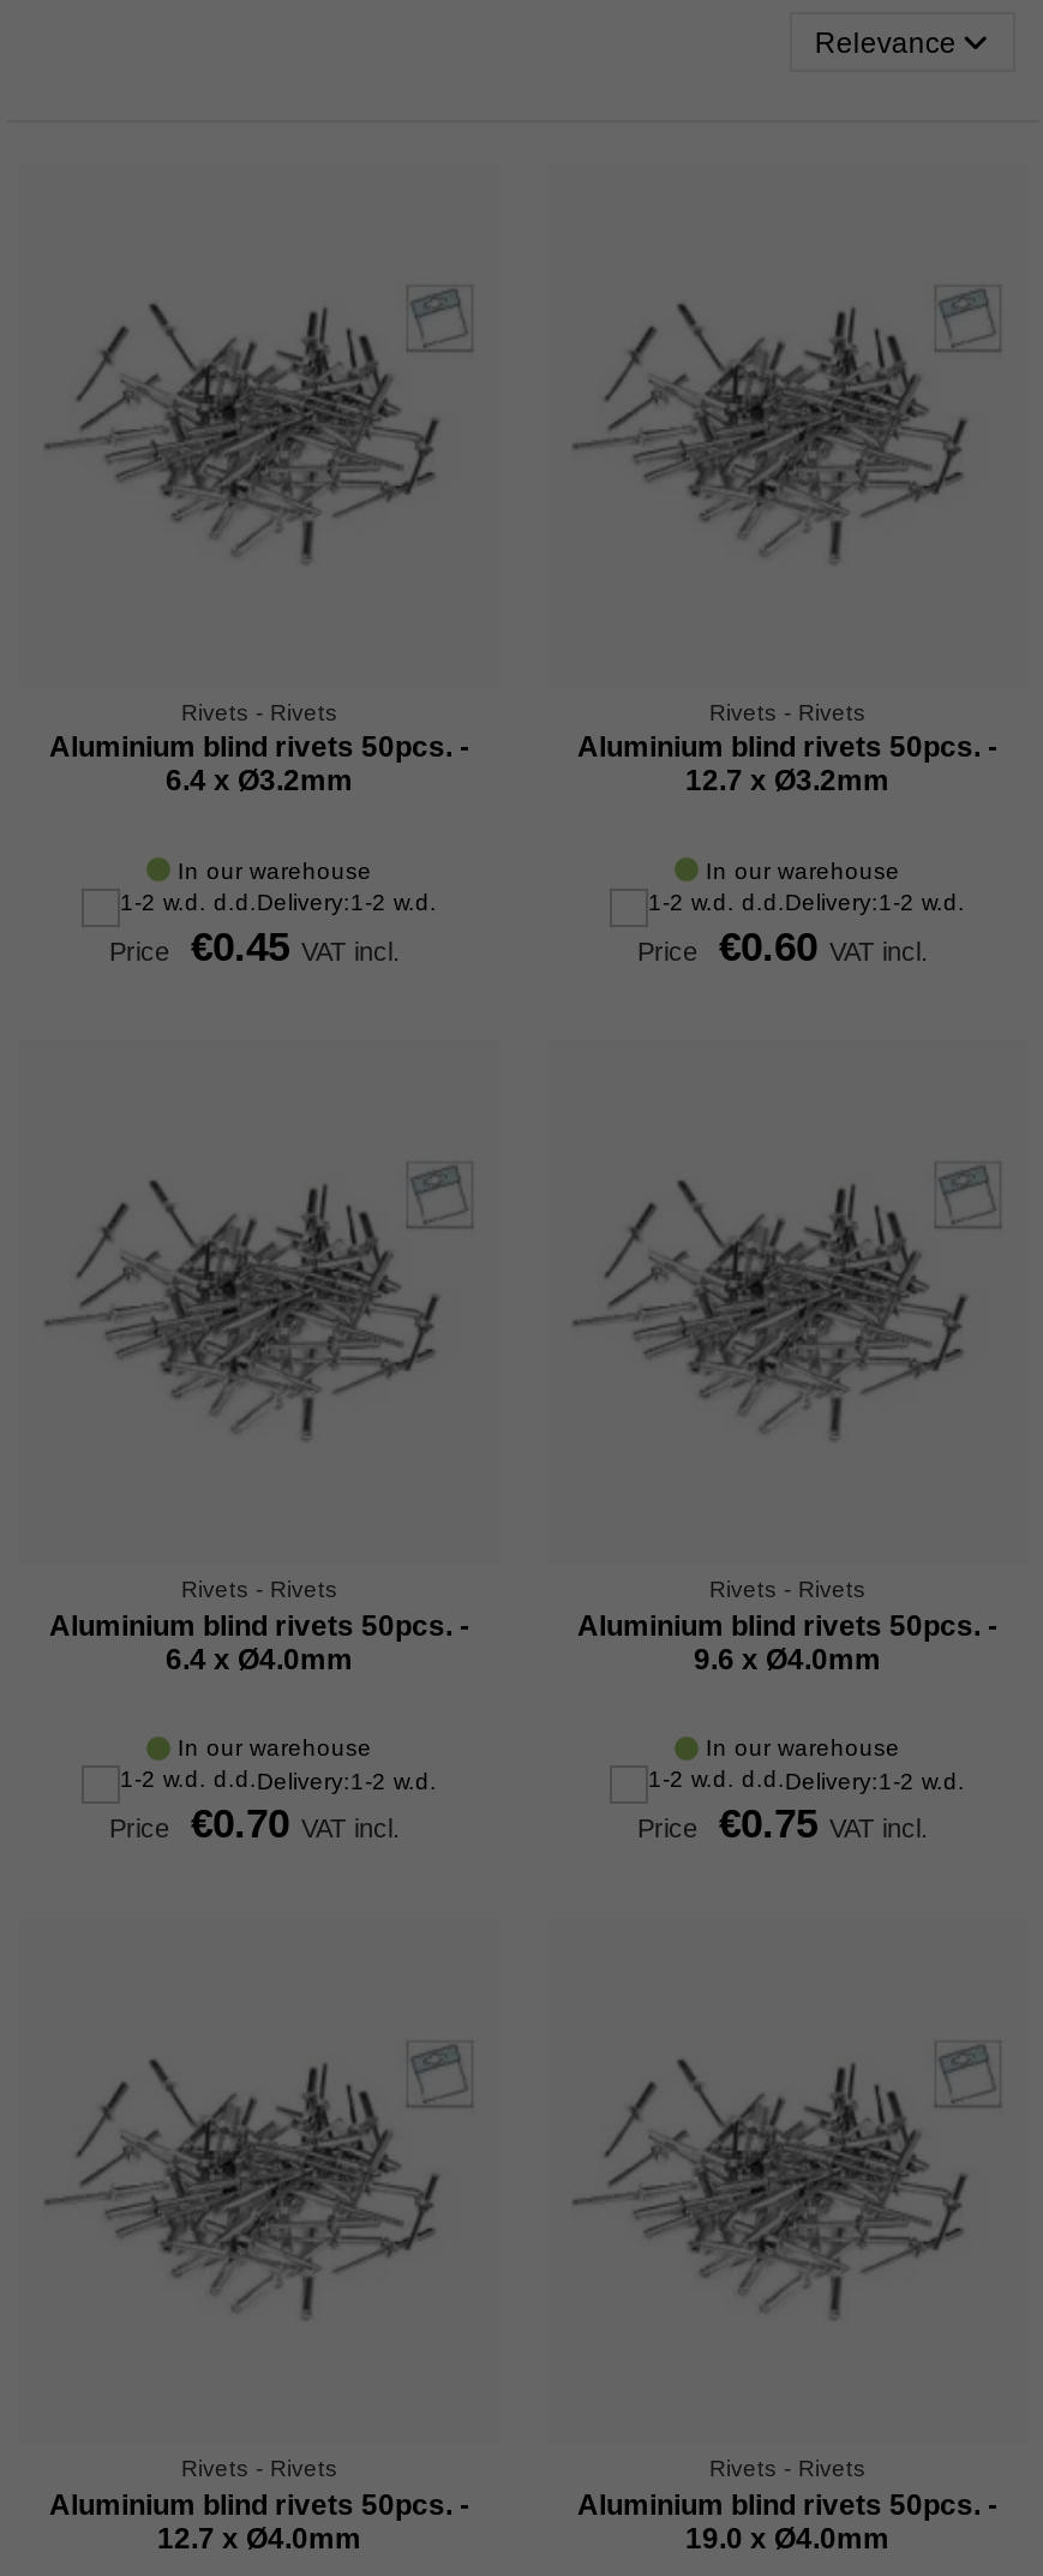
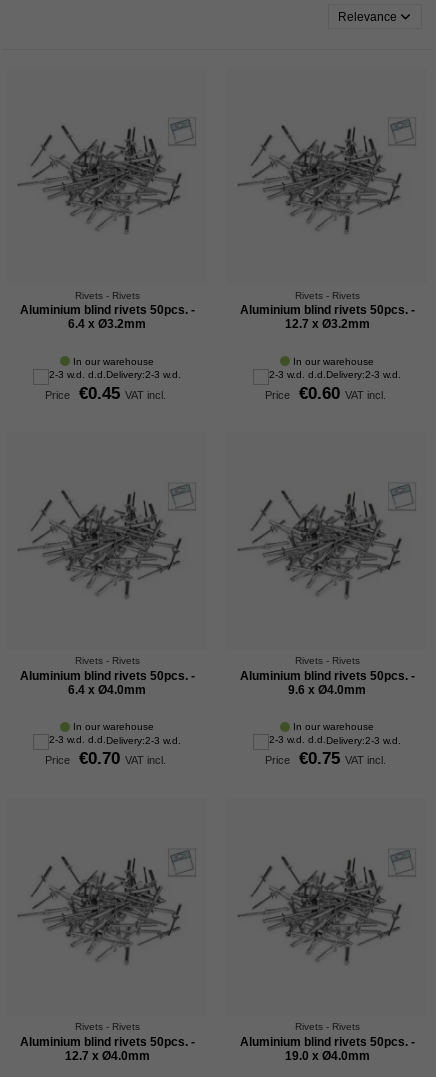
- Delivery:1-2 w.d.
+ Delivery:2-3 w.d.

- Delivery:1-2 w.d.
+ Delivery:2-3 w.d.

- Delivery:1-2 w.d.
+ Delivery:2-3 w.d.

- Delivery:1-2 w.d.
+ Delivery:2-3 w.d.
